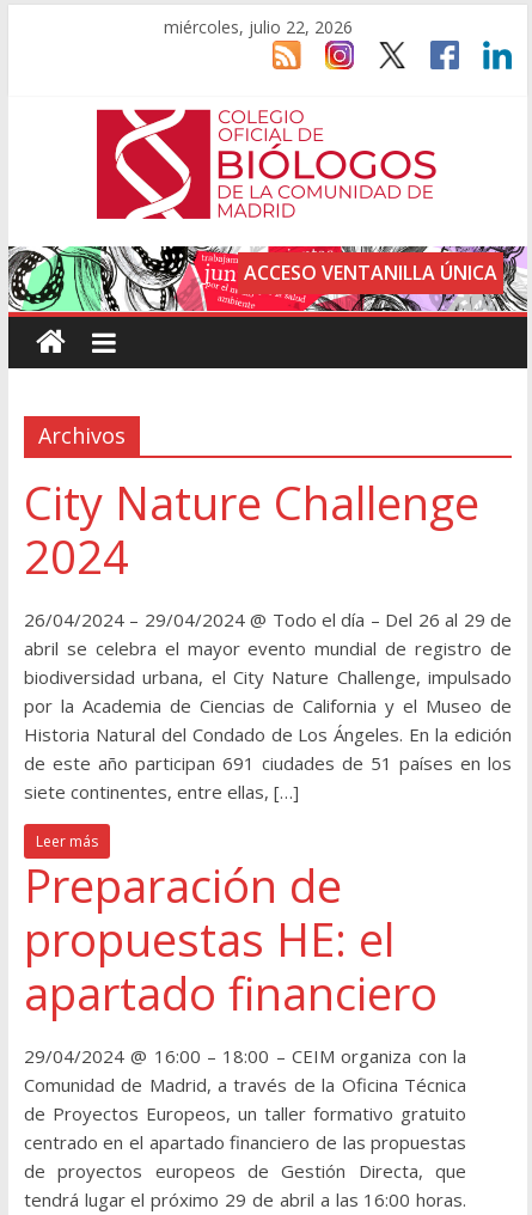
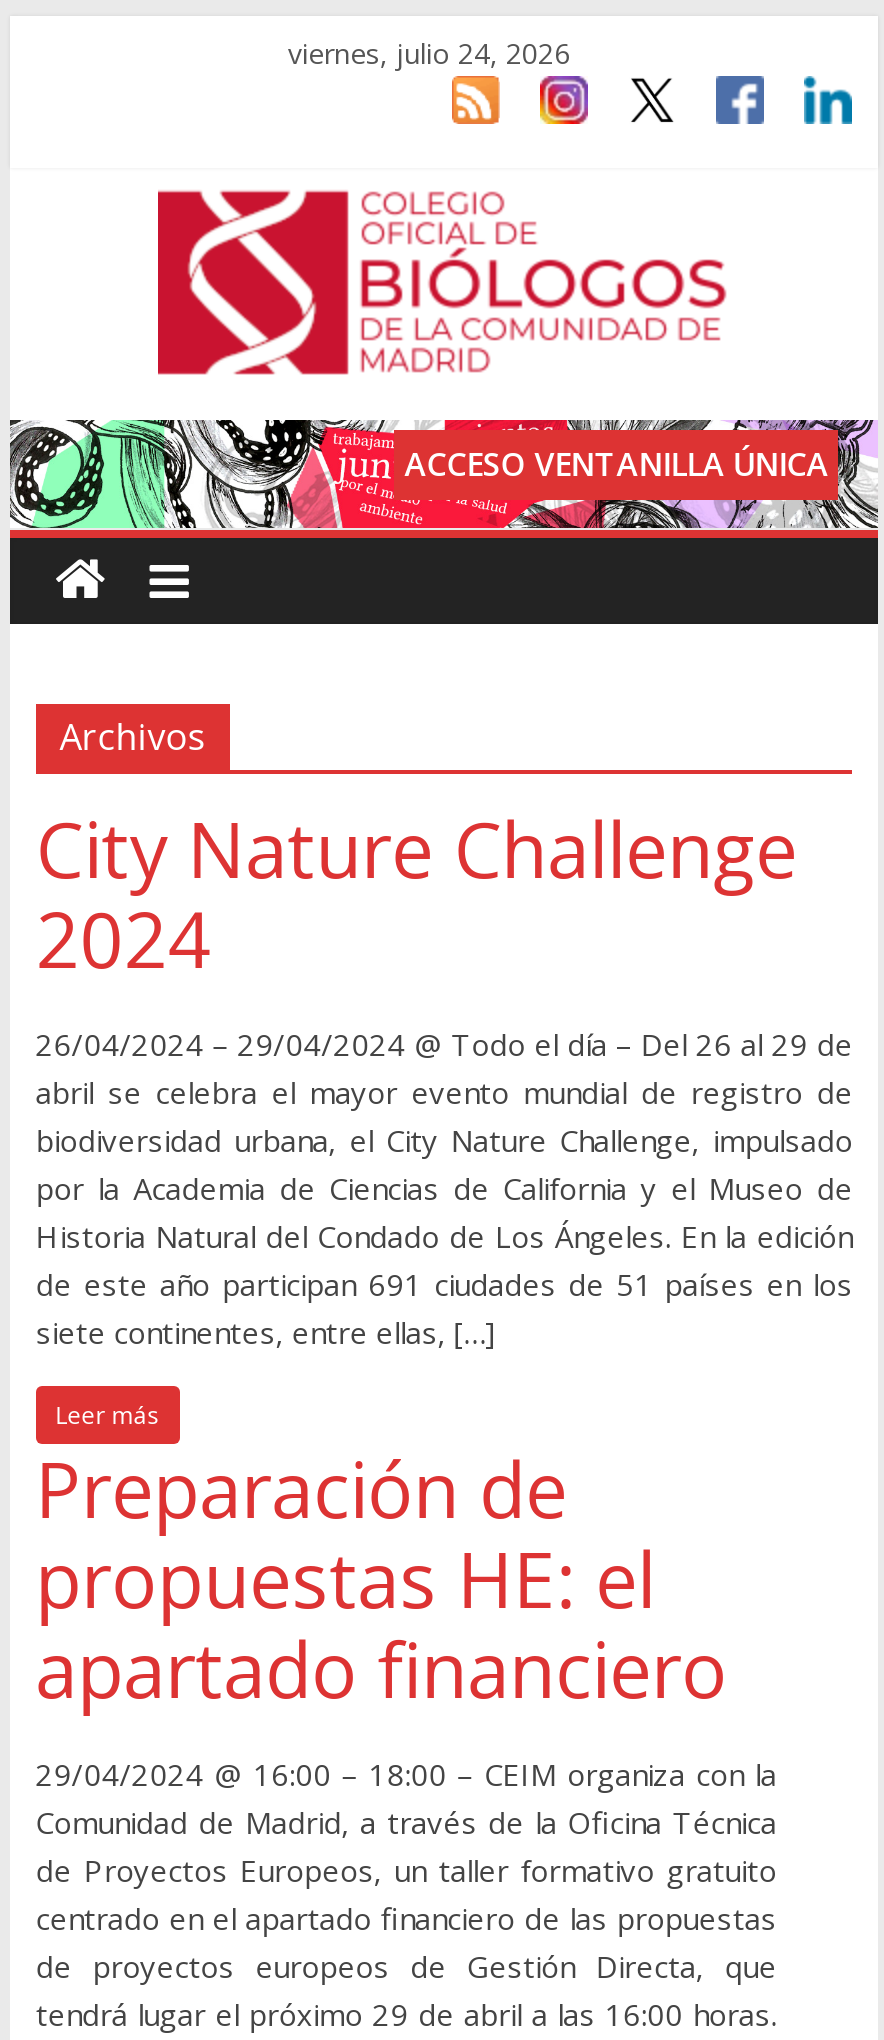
- miércoles, julio 22, 2026
+ viernes, julio 24, 2026
